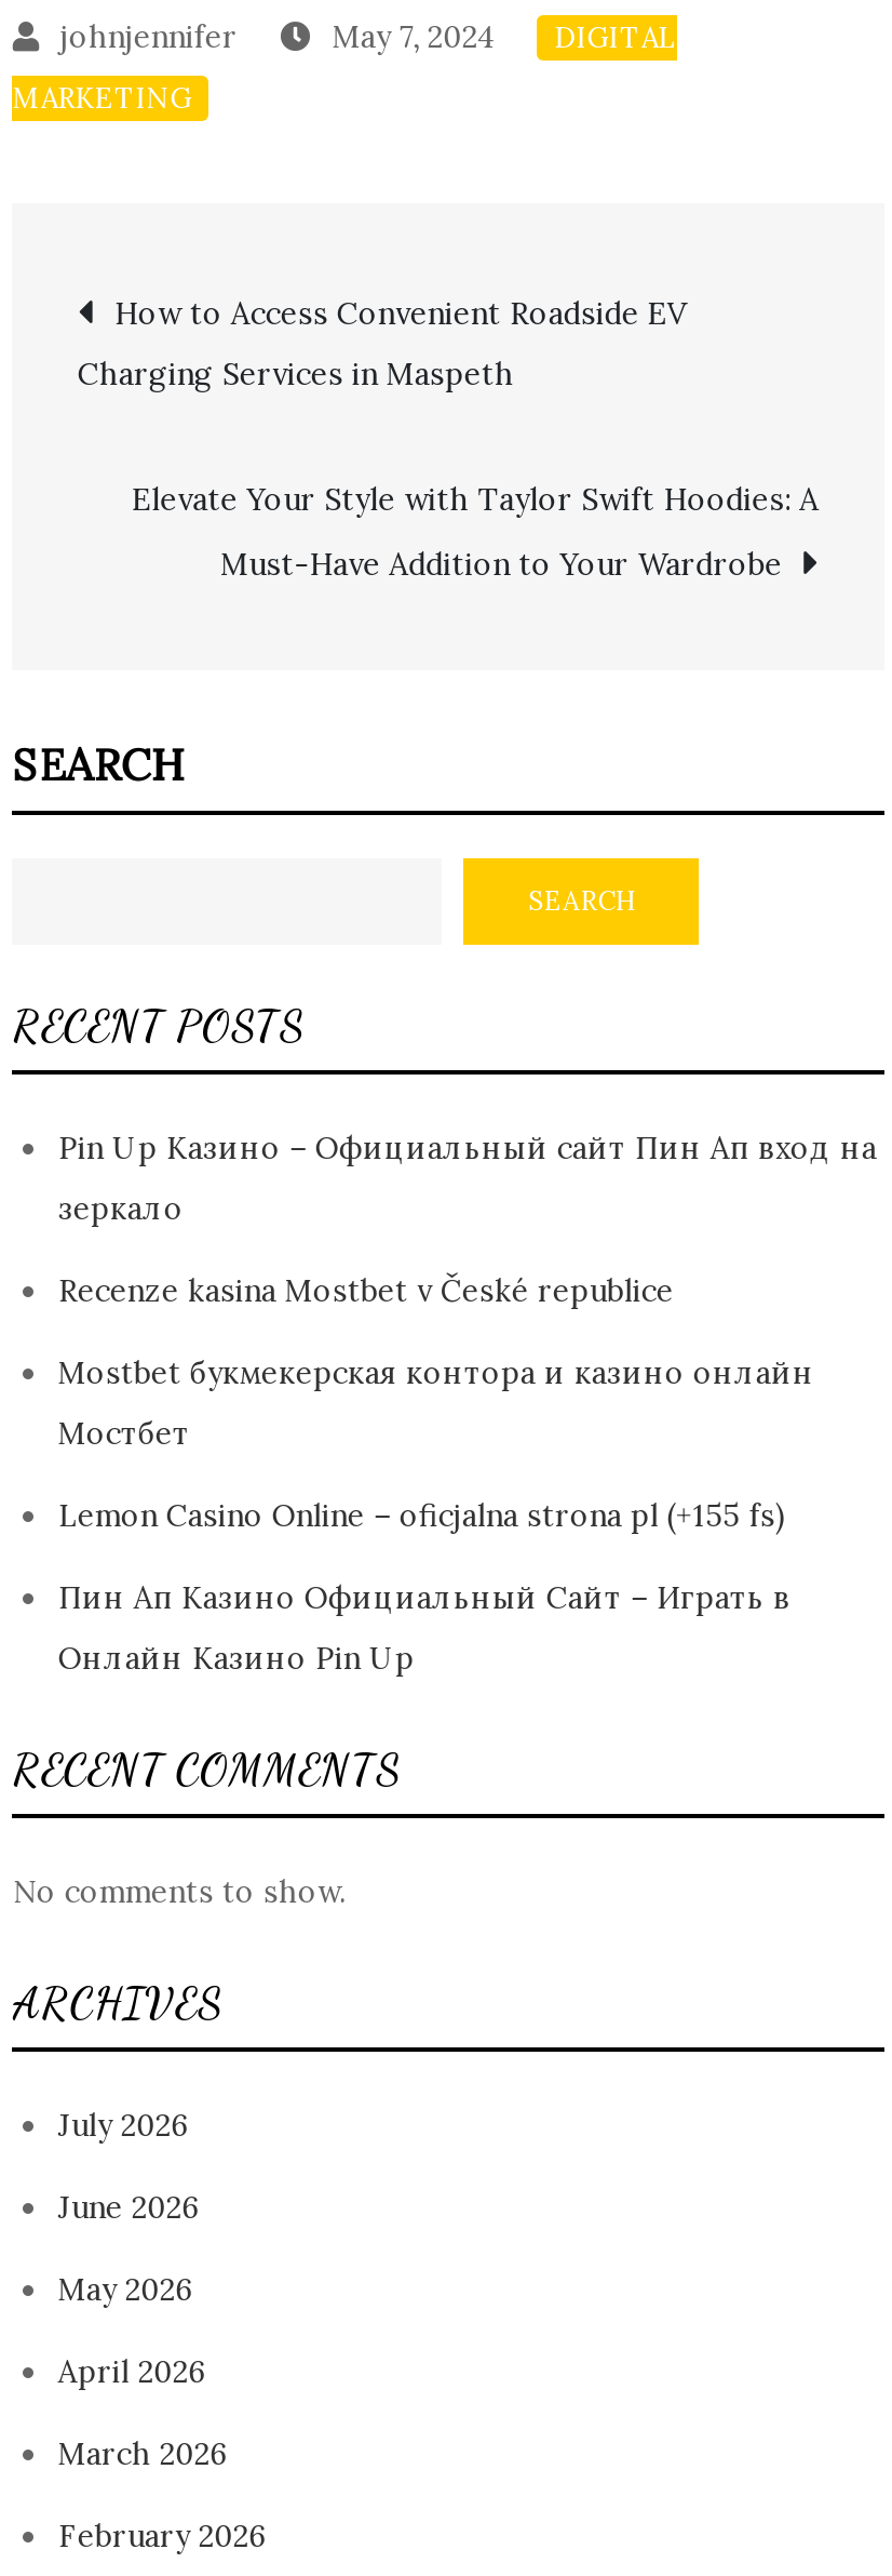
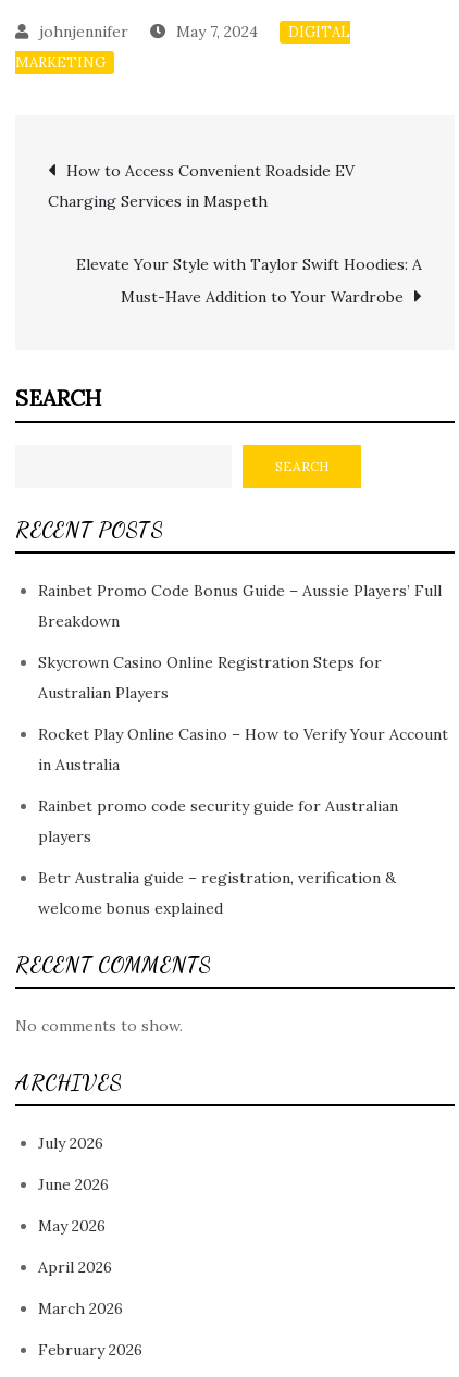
- Pin Up Казино – Официальный сайт Пин Ап вход на
- зеркало
- Recenze kasina Mostbet v České republice
- Mostbet букмекерская контора и казино онлайн
- Мостбет
- Lemon Casino Online – oficjalna strona pl (+155 fs)
- Пин Ап Казино Официальный Сайт – Играть в
- Онлайн Казино Pin Up
+ Rainbet Promo Code Bonus Guide – Aussie Players’ Full
+ Breakdown
+ Skycrown Casino Online Registration Steps for
+ Australian Players
+ Rocket Play Online Casino – How to Verify Your Account
+ in Australia
+ Rainbet promo code security guide for Australian
+ players
+ Betr Australia guide – registration, verification &
+ welcome bonus explained
